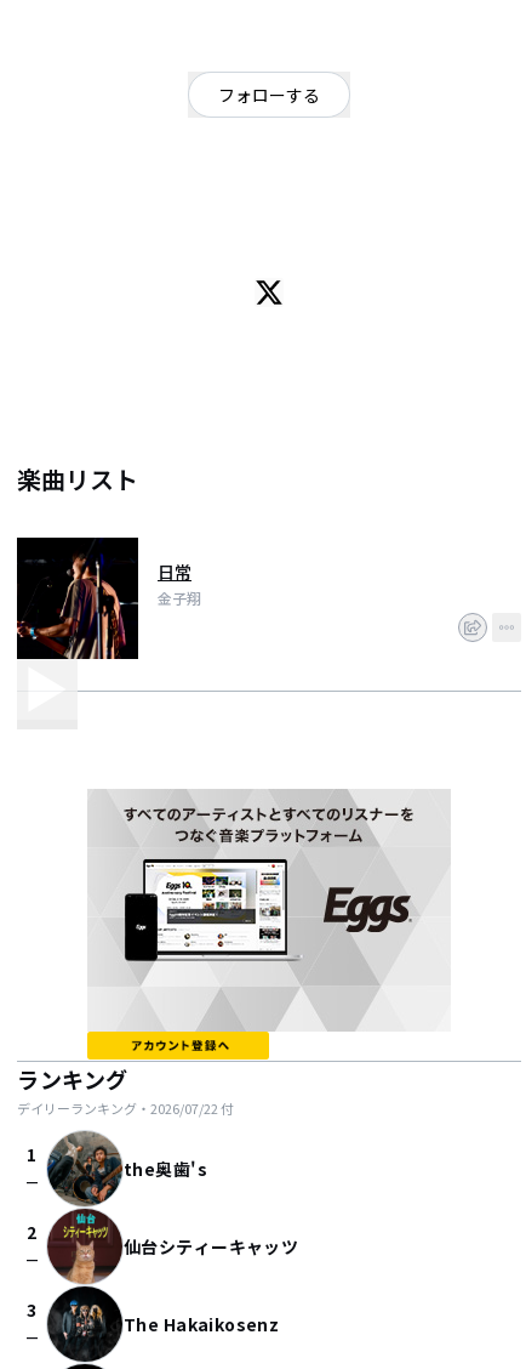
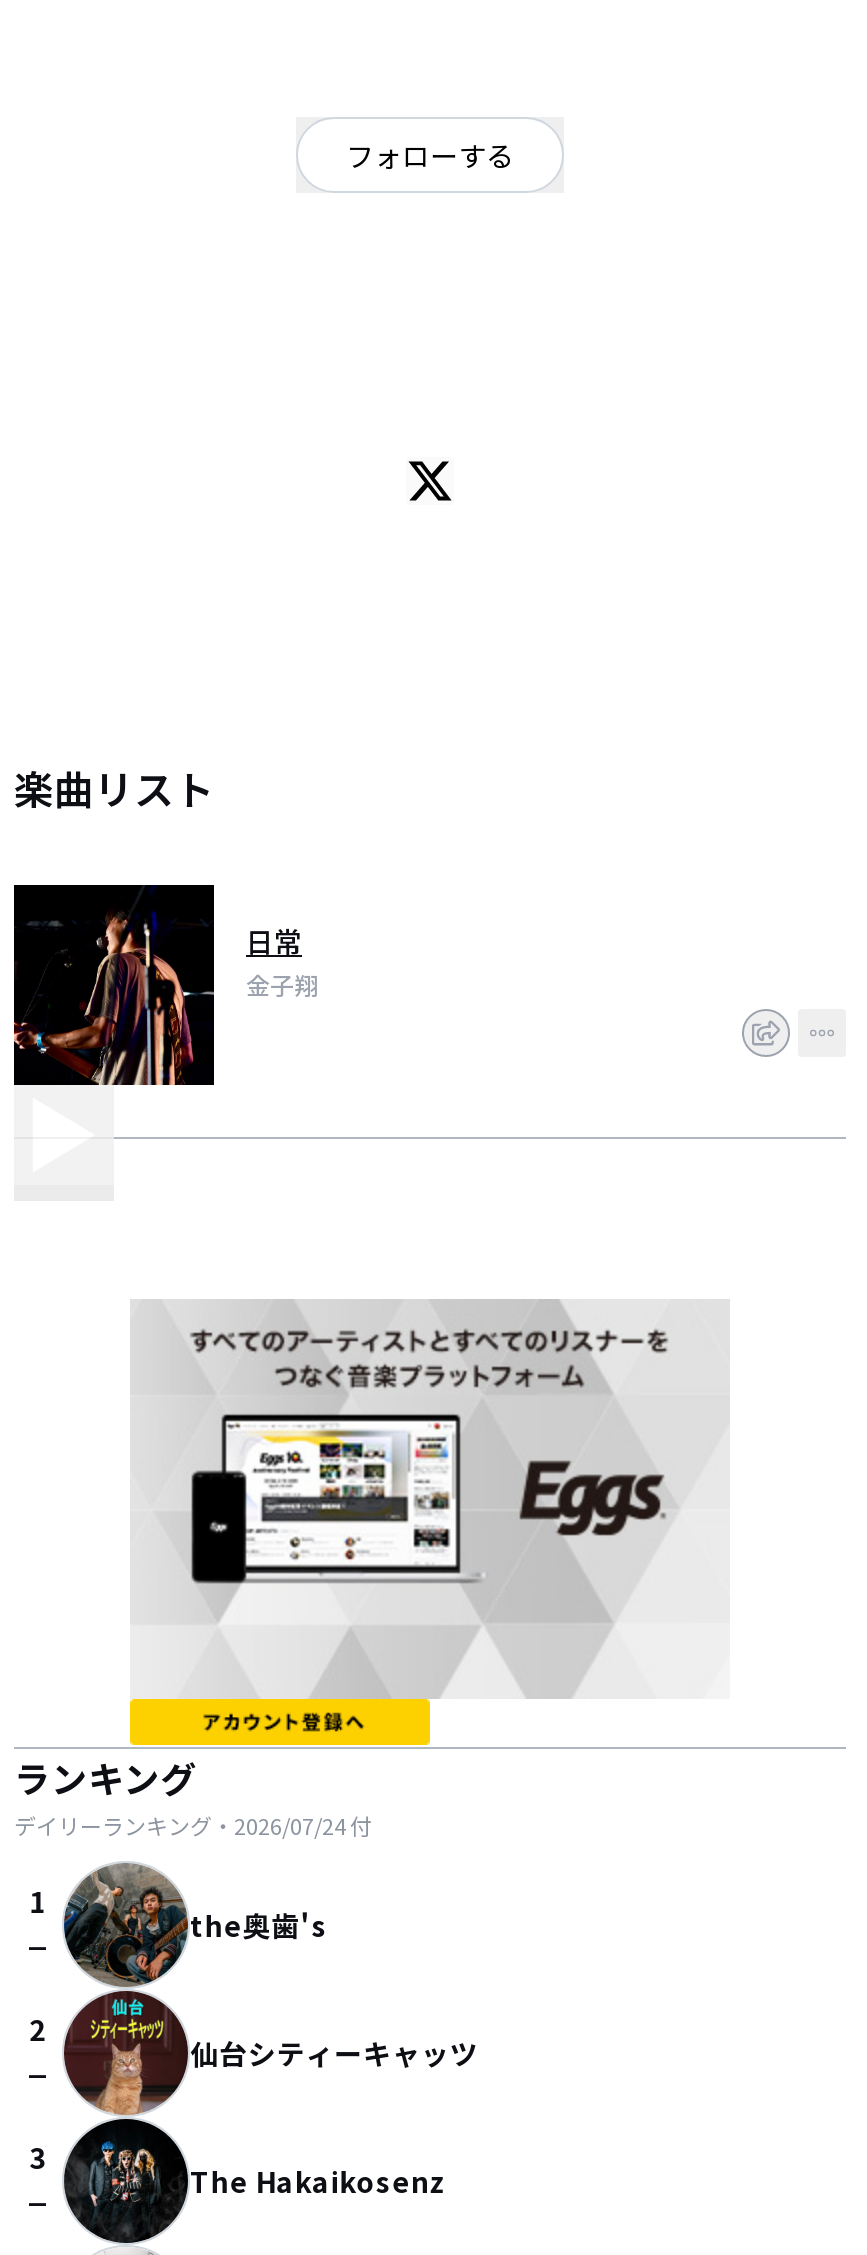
- デイリーランキング・2026/07/22付
+ デイリーランキング・2026/07/24付
